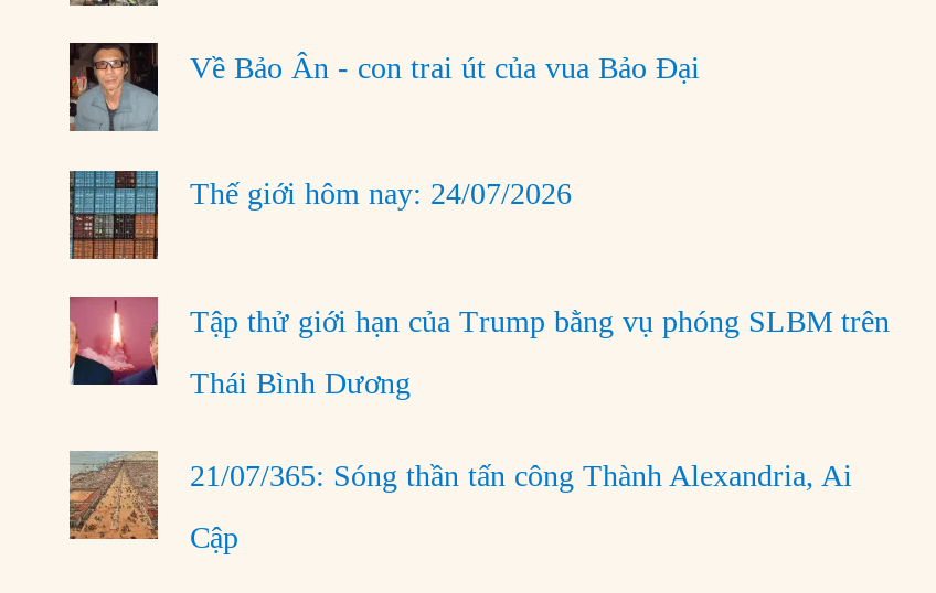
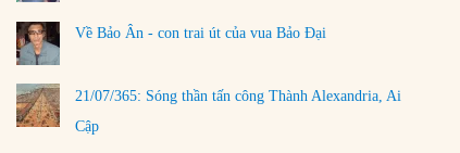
- [image]
- Thế giới hôm nay: 24/07/2026

- [image]
- Tập thử giới hạn của Trump bằng vụ phóng SLBM trên
- Thái Bình Dương
